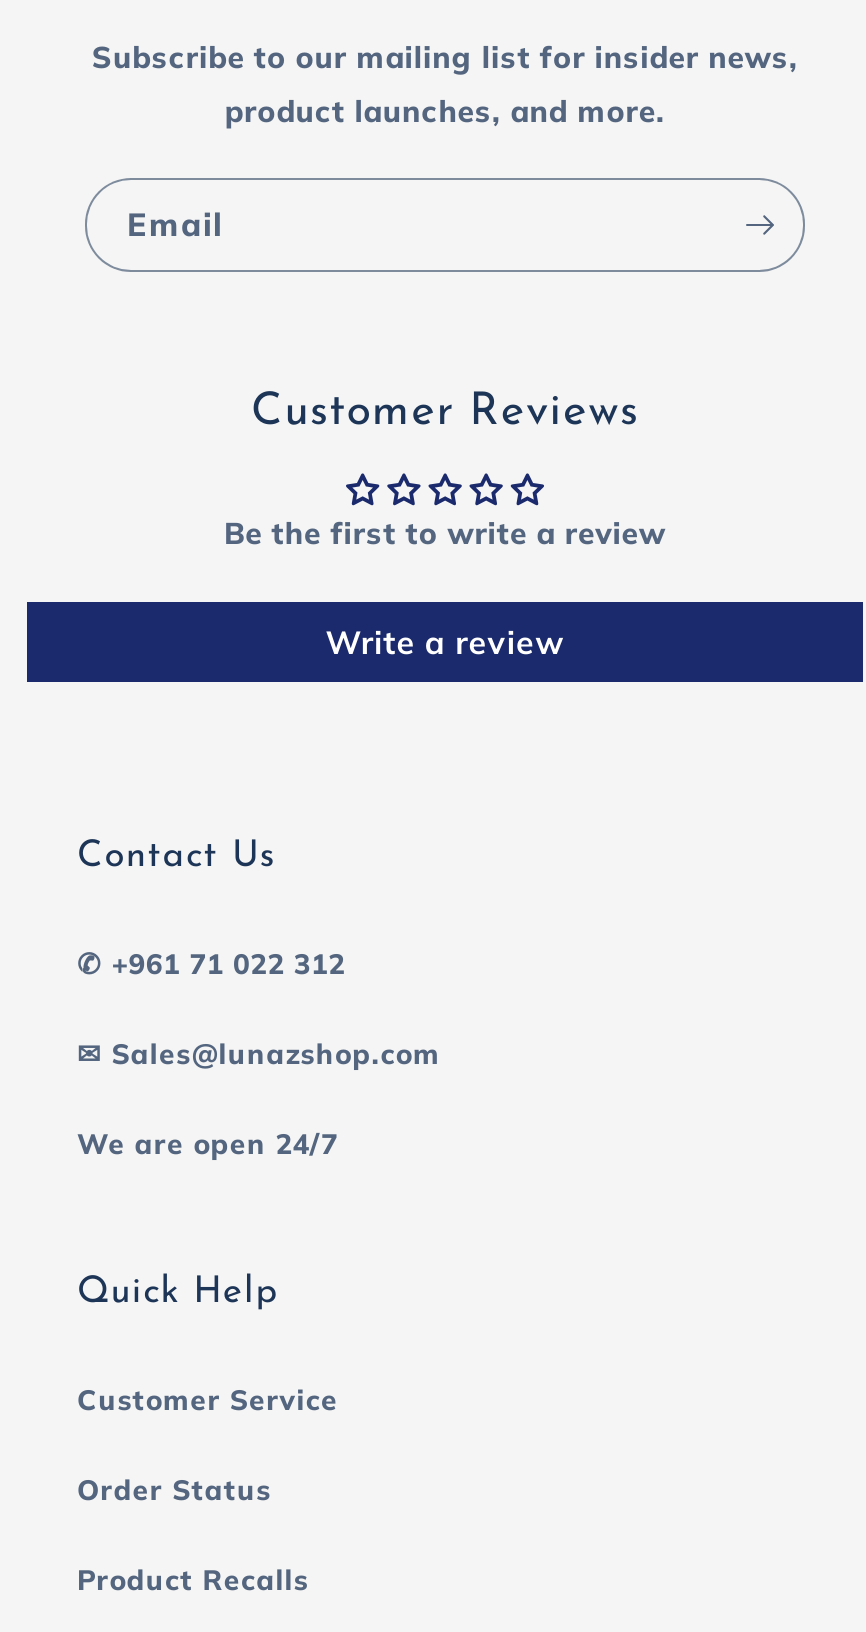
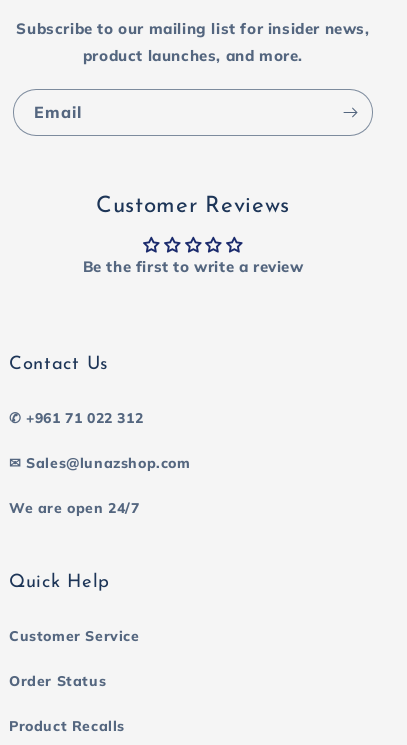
- Write a review
